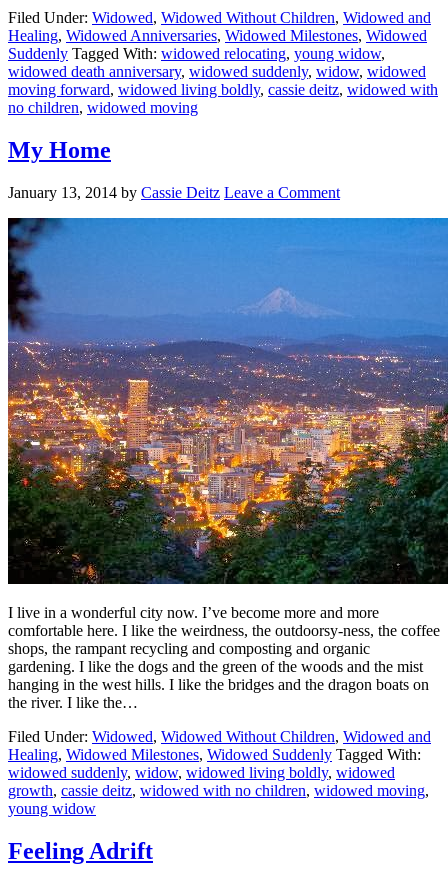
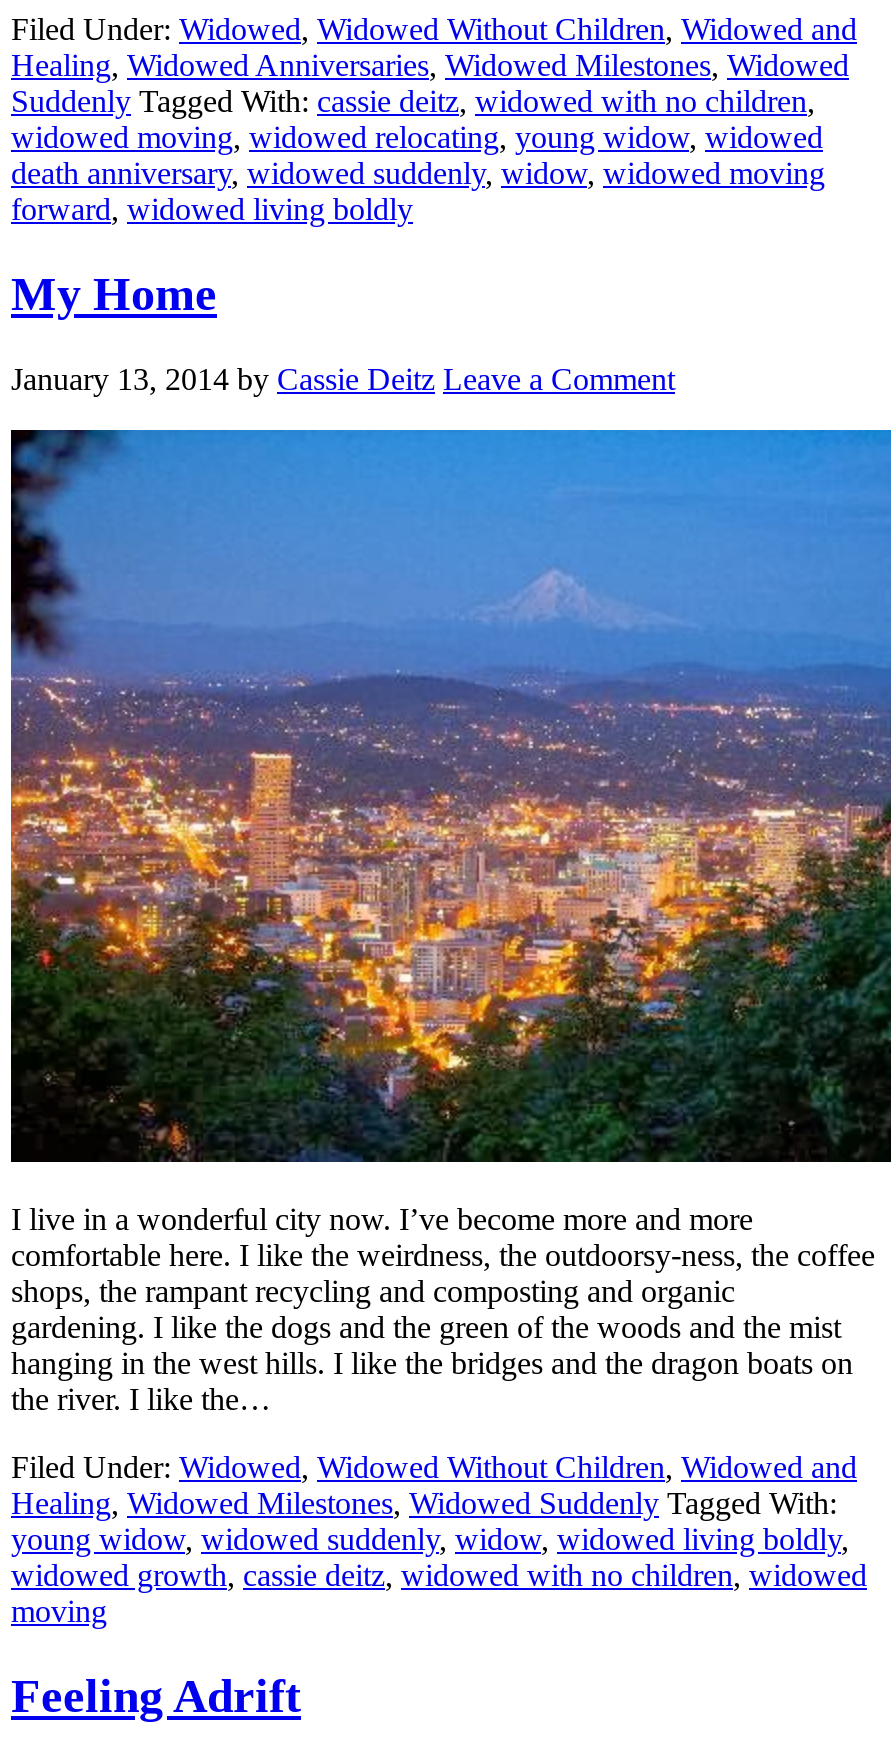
- Suddenly Tagged With: widowed relocating, young widow,
- widowed death anniversary, widowed suddenly, widow, widowed
- moving forward, widowed living boldly, cassie deitz, widowed with
- no children, widowed moving
+ Suddenly Tagged With: cassie deitz, widowed with no children,
+ widowed moving, widowed relocating, young widow, widowed
+ death anniversary, widowed suddenly, widow, widowed moving
+ forward, widowed living boldly

- widowed suddenly, widow, widowed living boldly, widowed
- growth, cassie deitz, widowed with no children,widowed moving,
- young widow
+ young widow, widowed suddenly, widow, widowed living boldly,
+ widowed growth, cassie deitz, widowed with no children,widowed
+ moving
